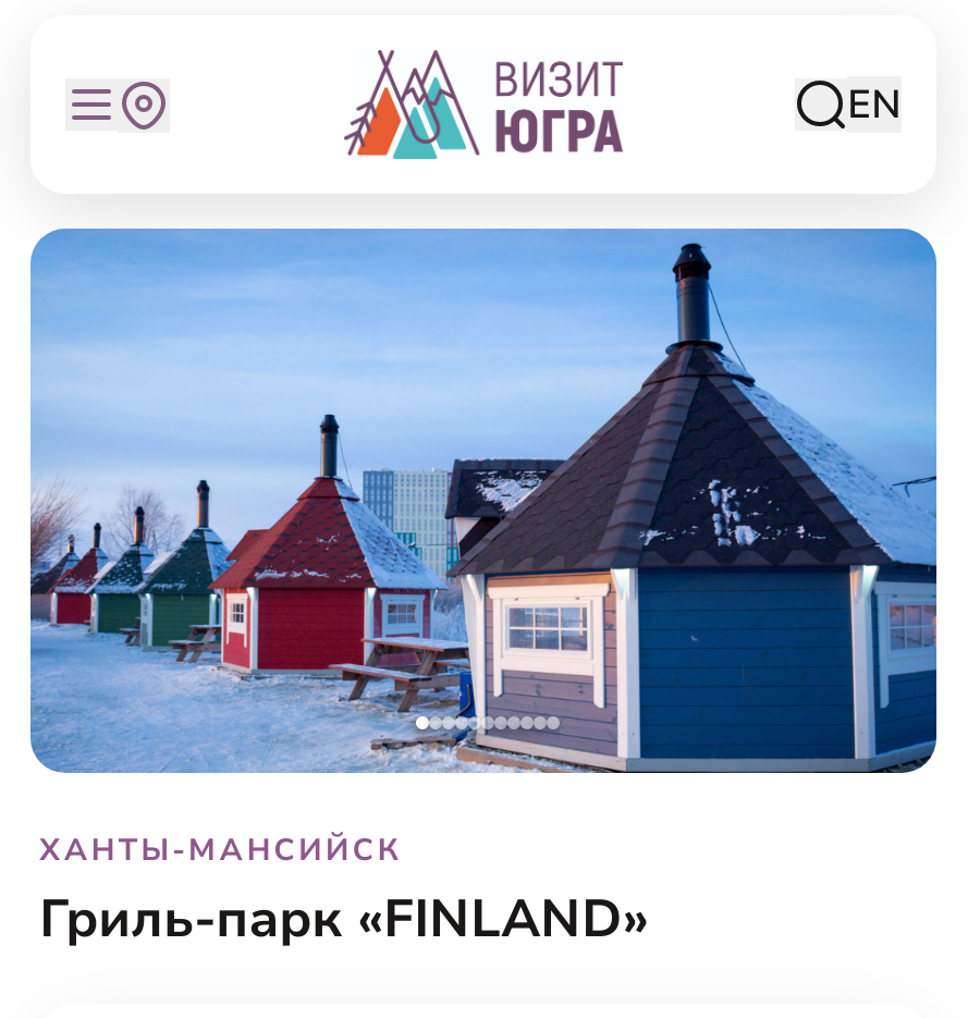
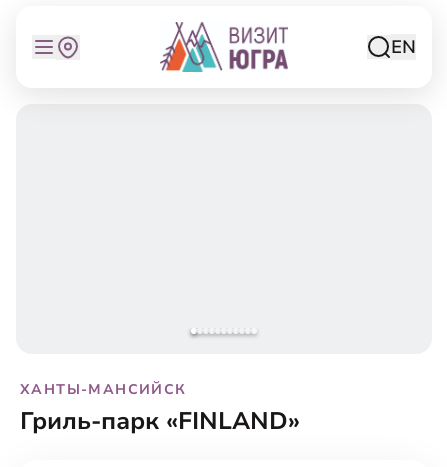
- [image]
